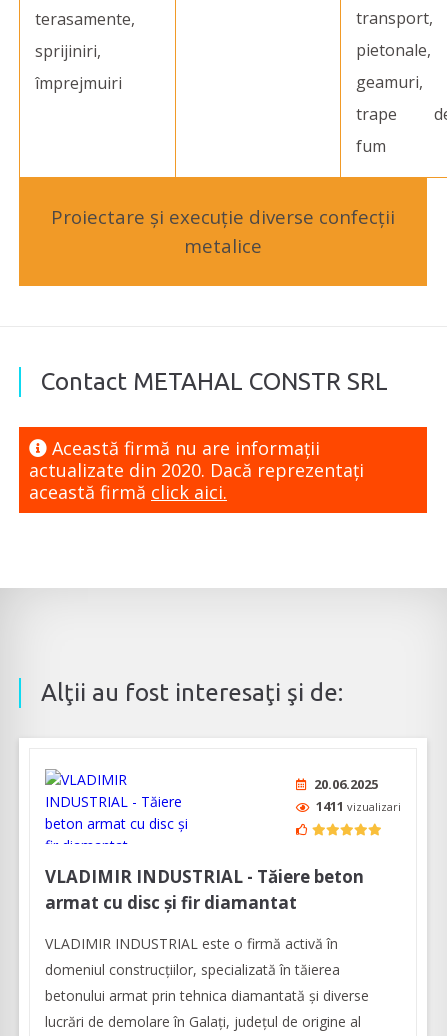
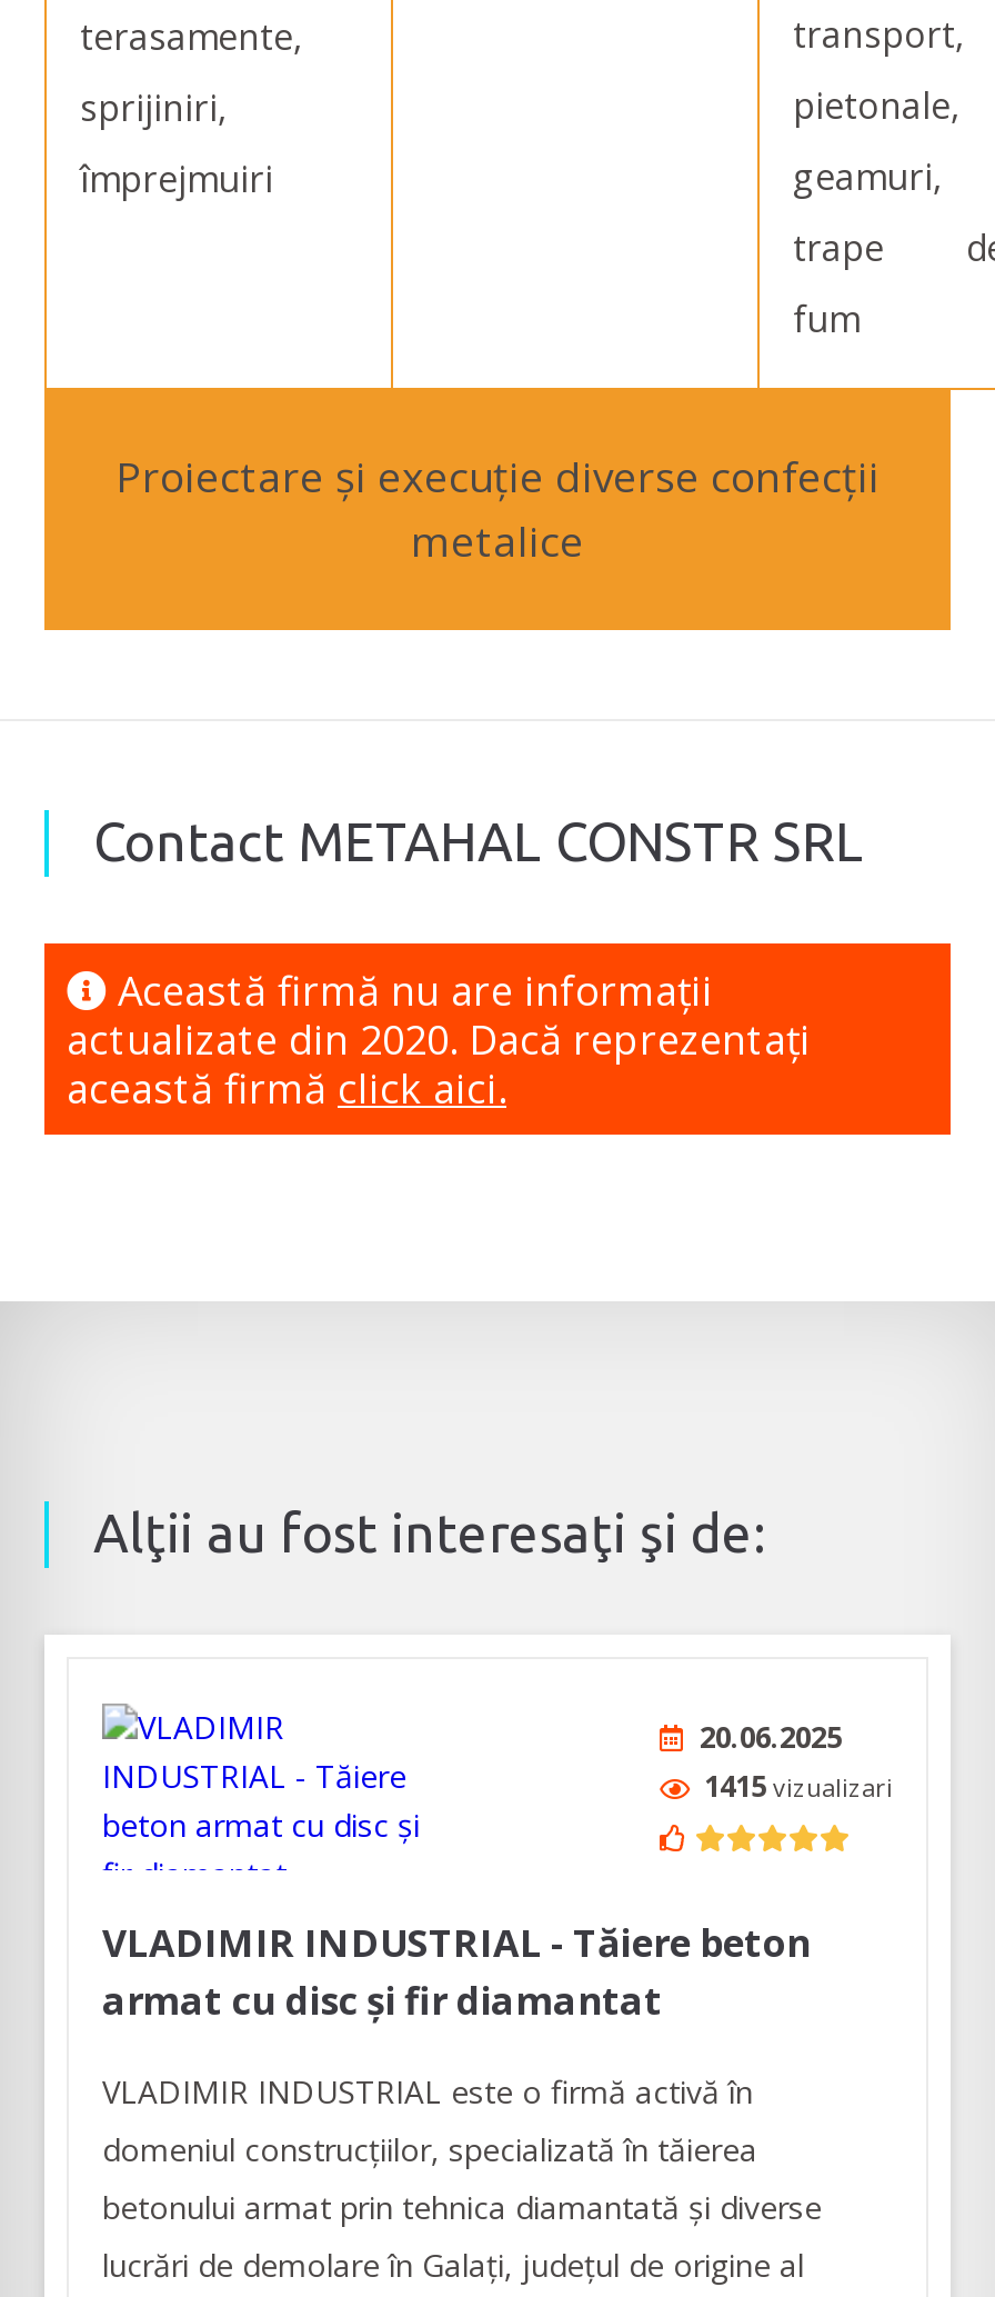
- 1411vizualizari
+ 1415vizualizari
